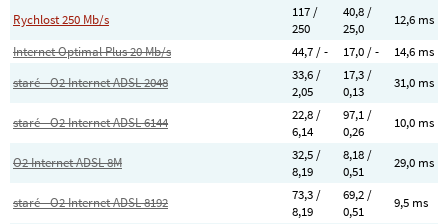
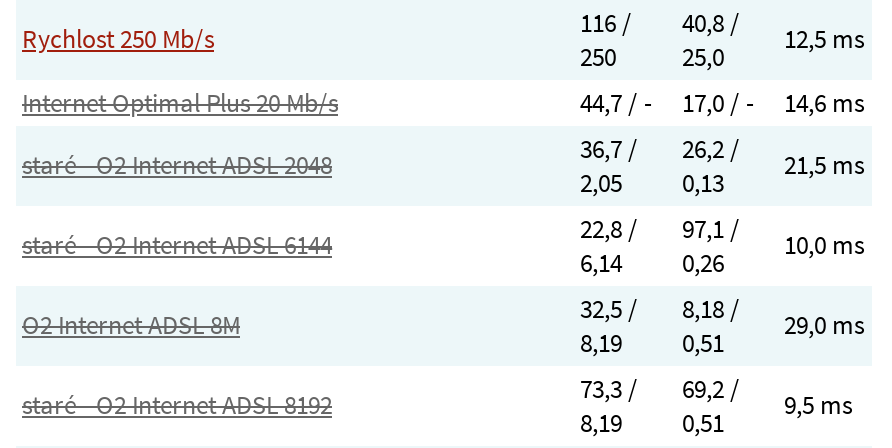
- 117 /
+ 116 /

- 12,6 ms
+ 12,5 ms

- 33,6 /
+ 36,7 /

- 17,3 /
+ 26,2 /

- 31,0 ms
+ 21,5 ms
